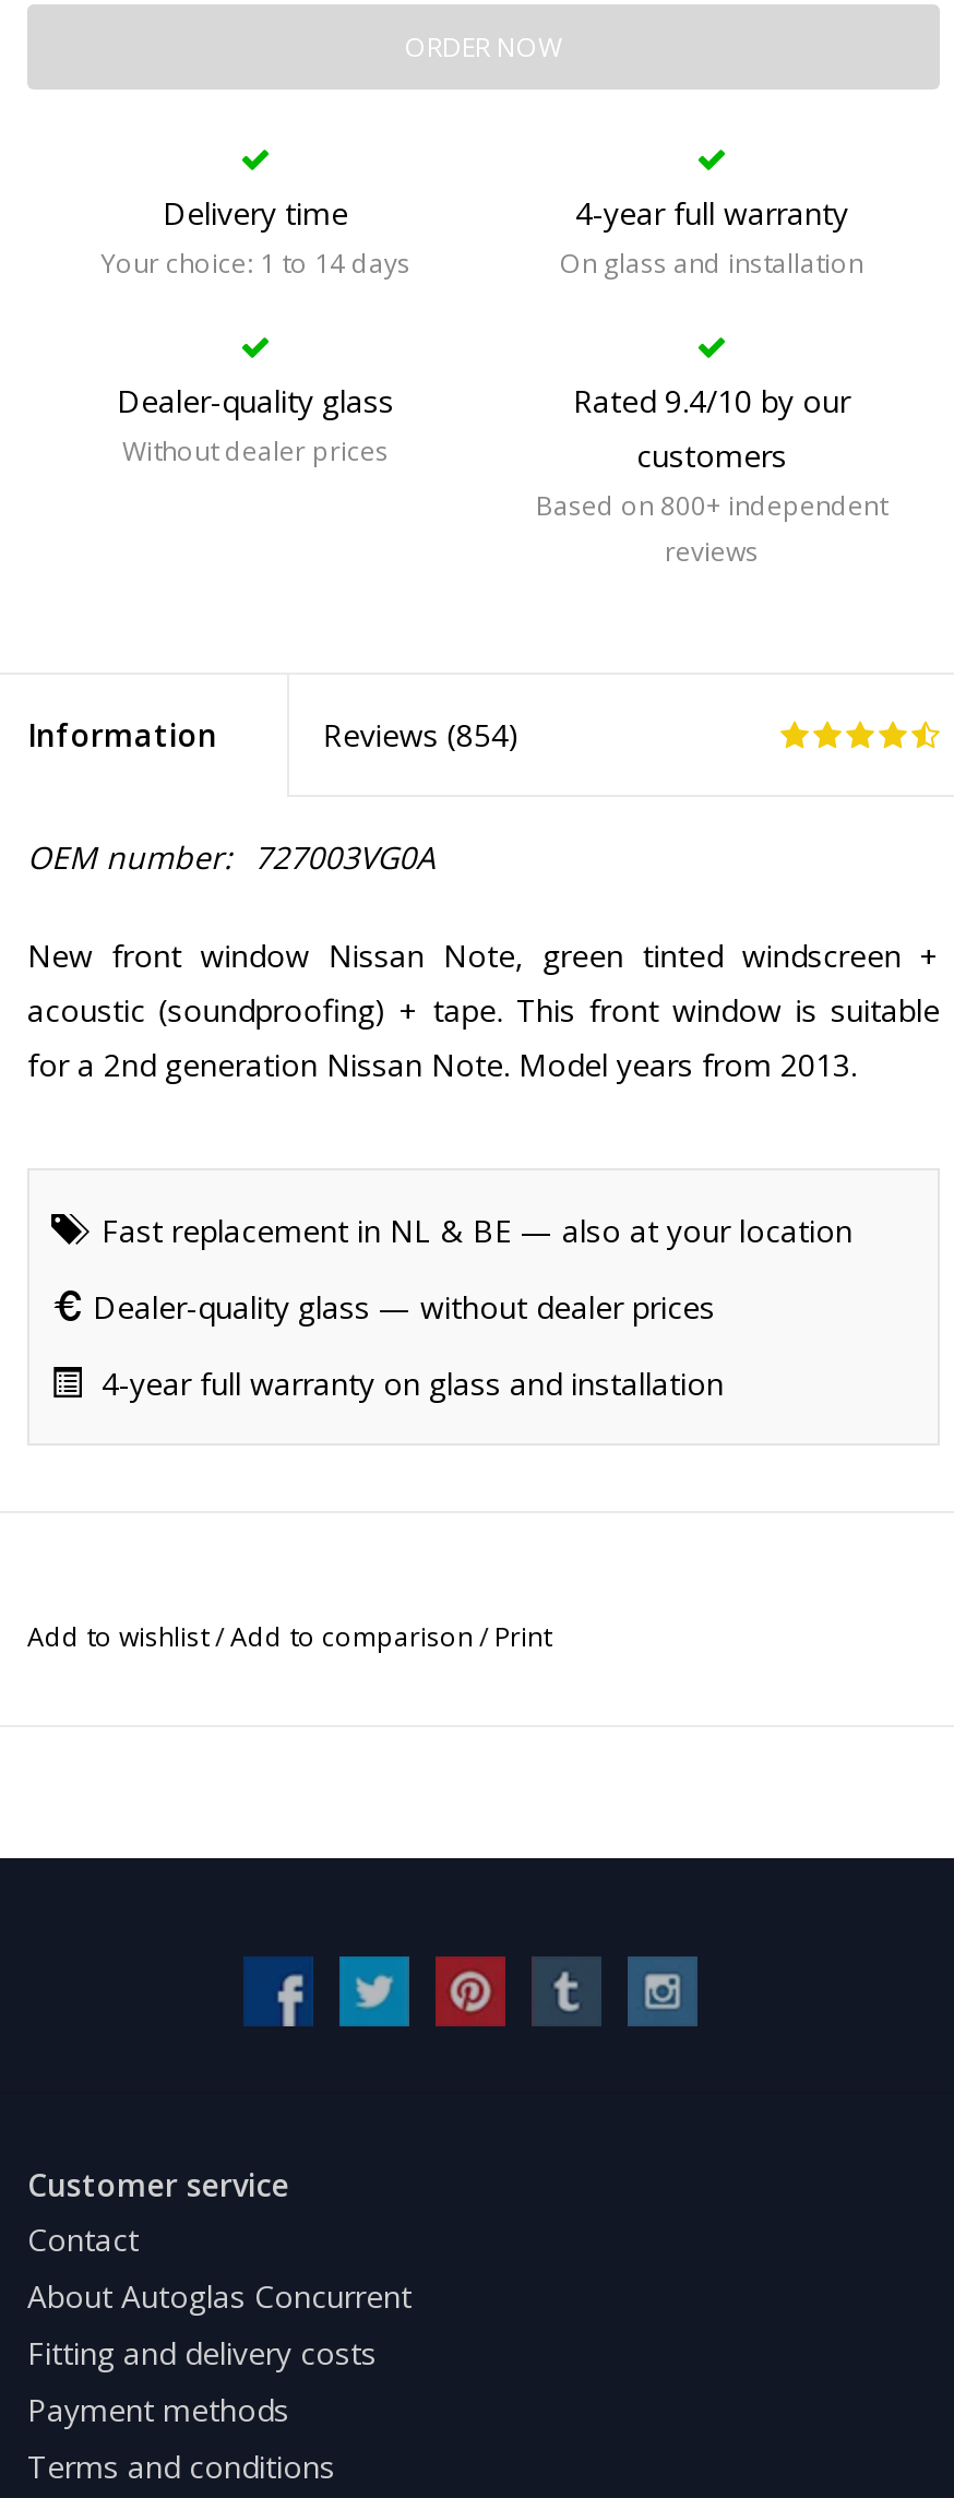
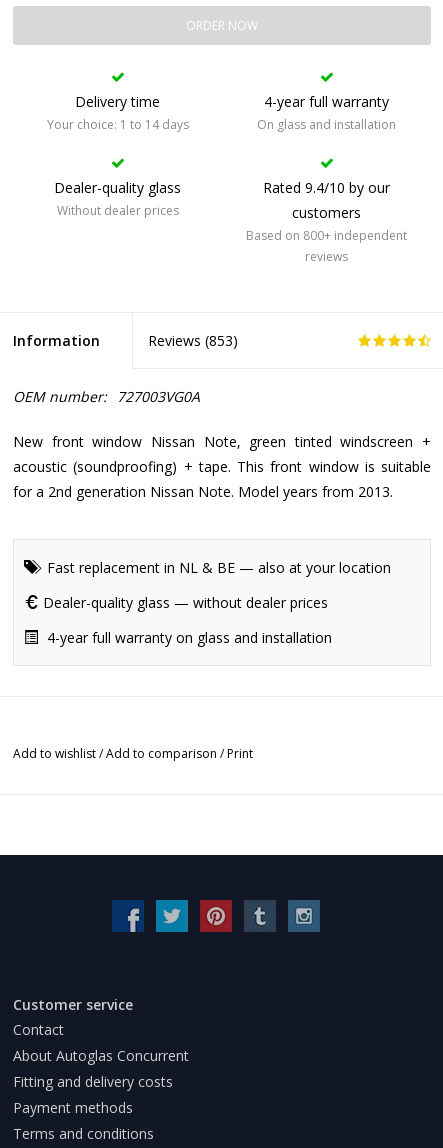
- Reviews (854)
+ Reviews (853)
